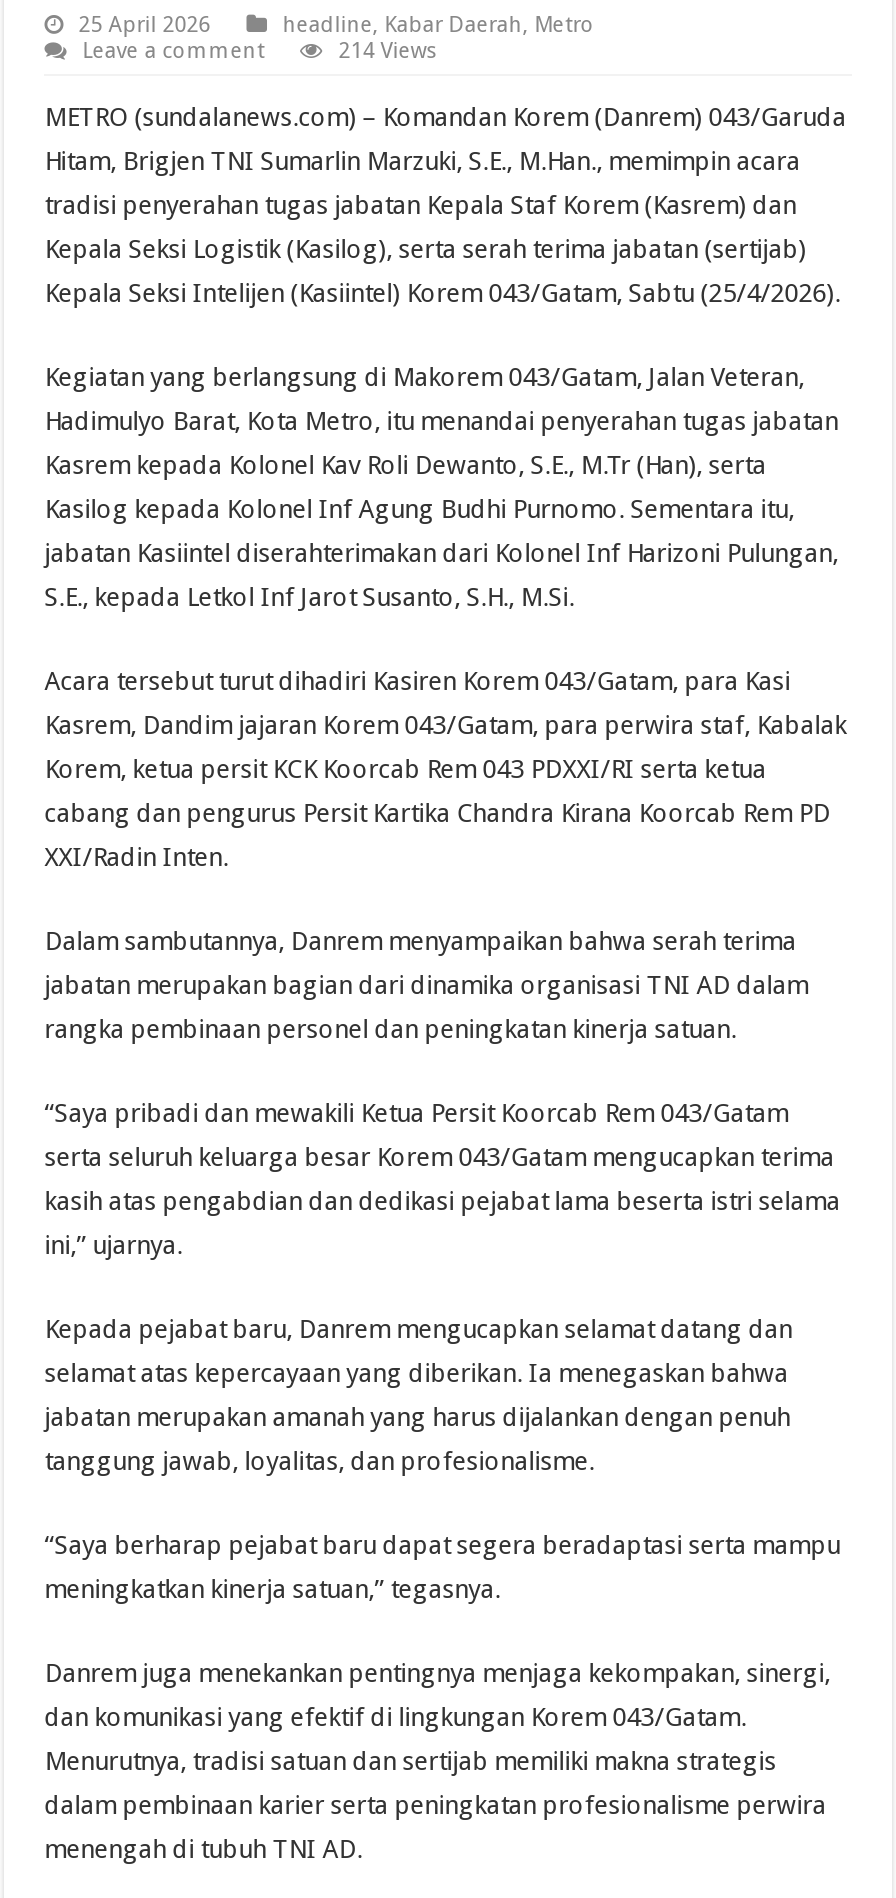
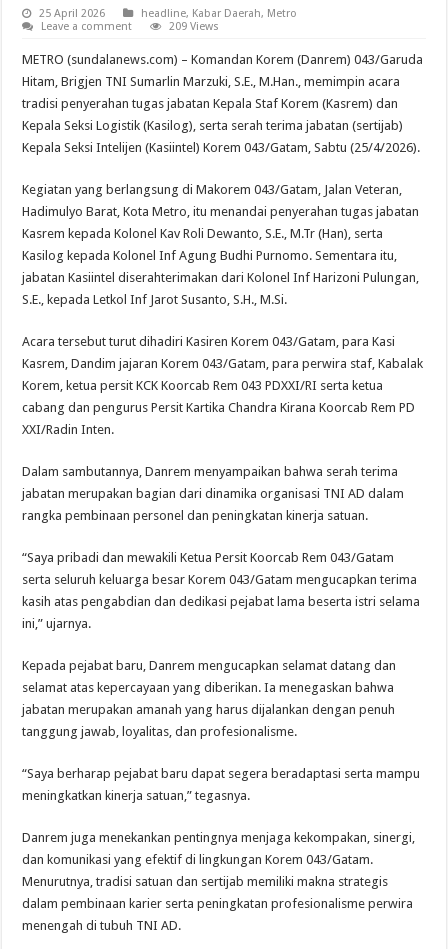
- 214 Views
+ 209 Views
